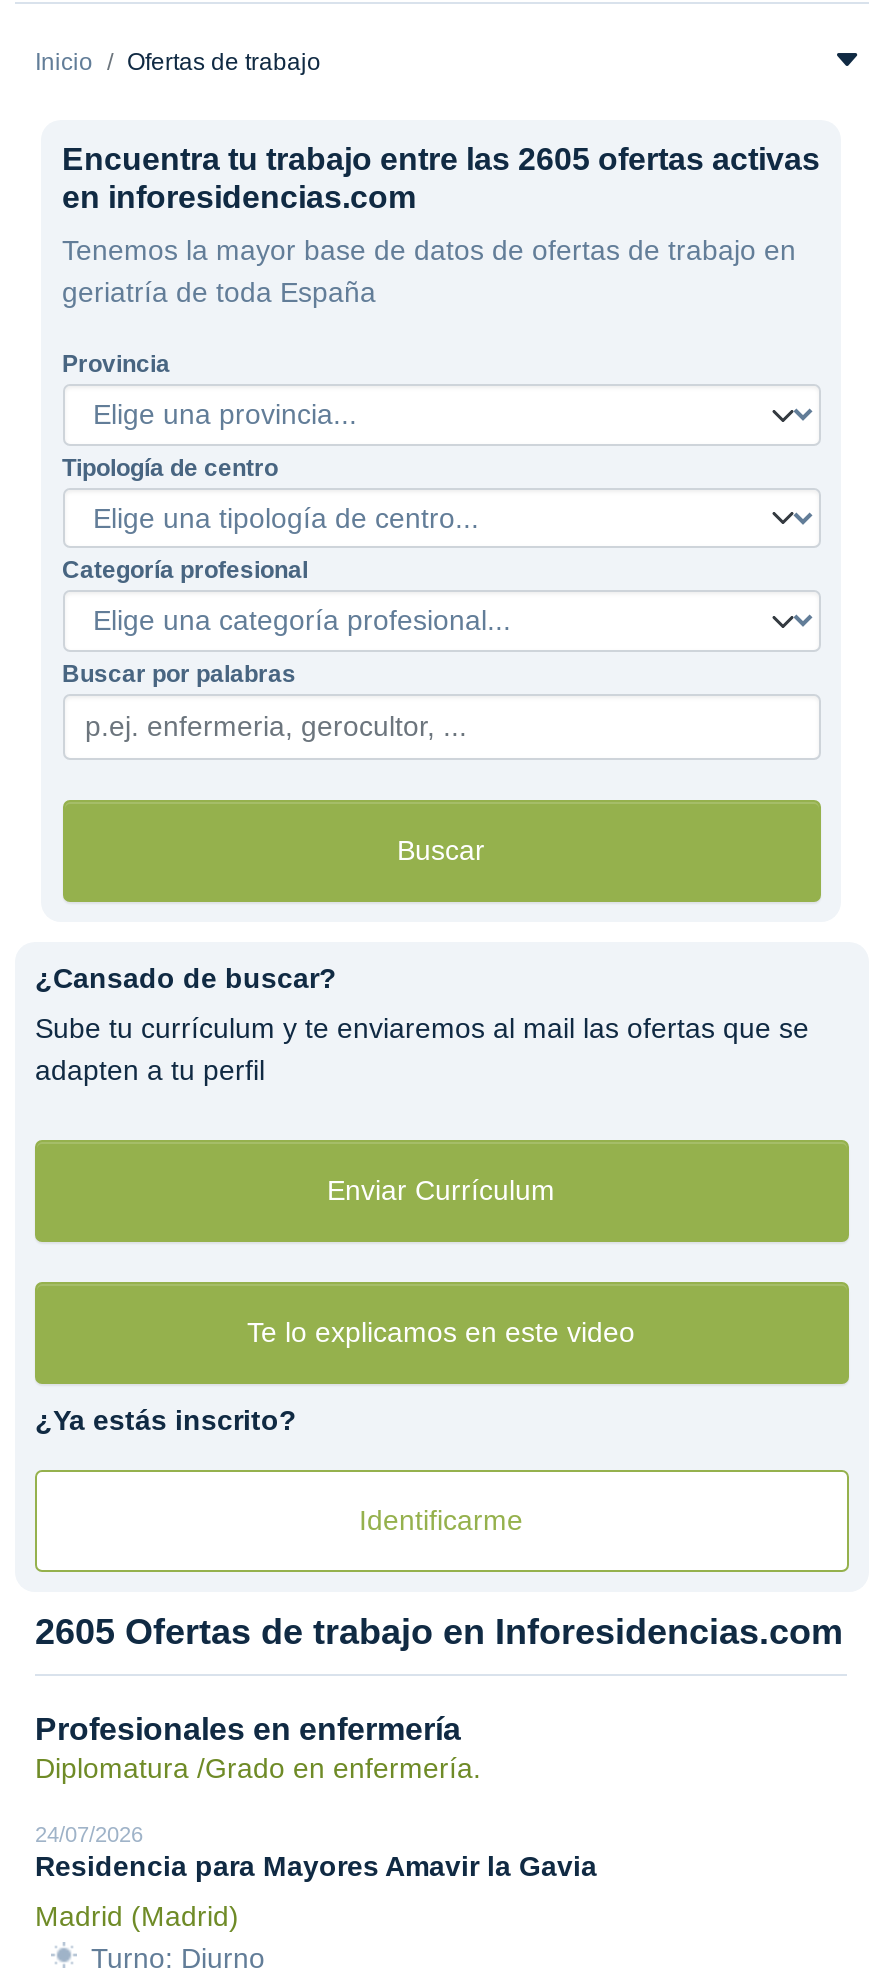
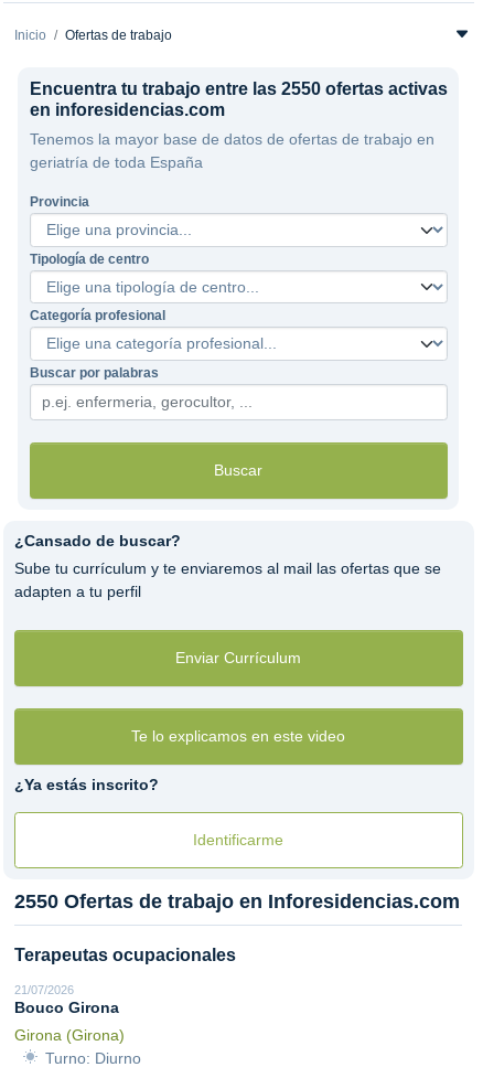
- Encuentra tu trabajo entre las 2605 ofertas activas
+ Encuentra tu trabajo entre las 2550 ofertas activas

- 2605 Ofertas de trabajo en Inforesidencias.com
+ 2550 Ofertas de trabajo en Inforesidencias.com

- Profesionales en enfermería
- Diplomatura /Grado en enfermería.
+ Terapeutas ocupacionales

- 24/07/2026
- Residencia para Mayores Amavir la Gavia
+ 21/07/2026
+ Bouco Girona

- Madrid (Madrid)
+ Girona (Girona)
